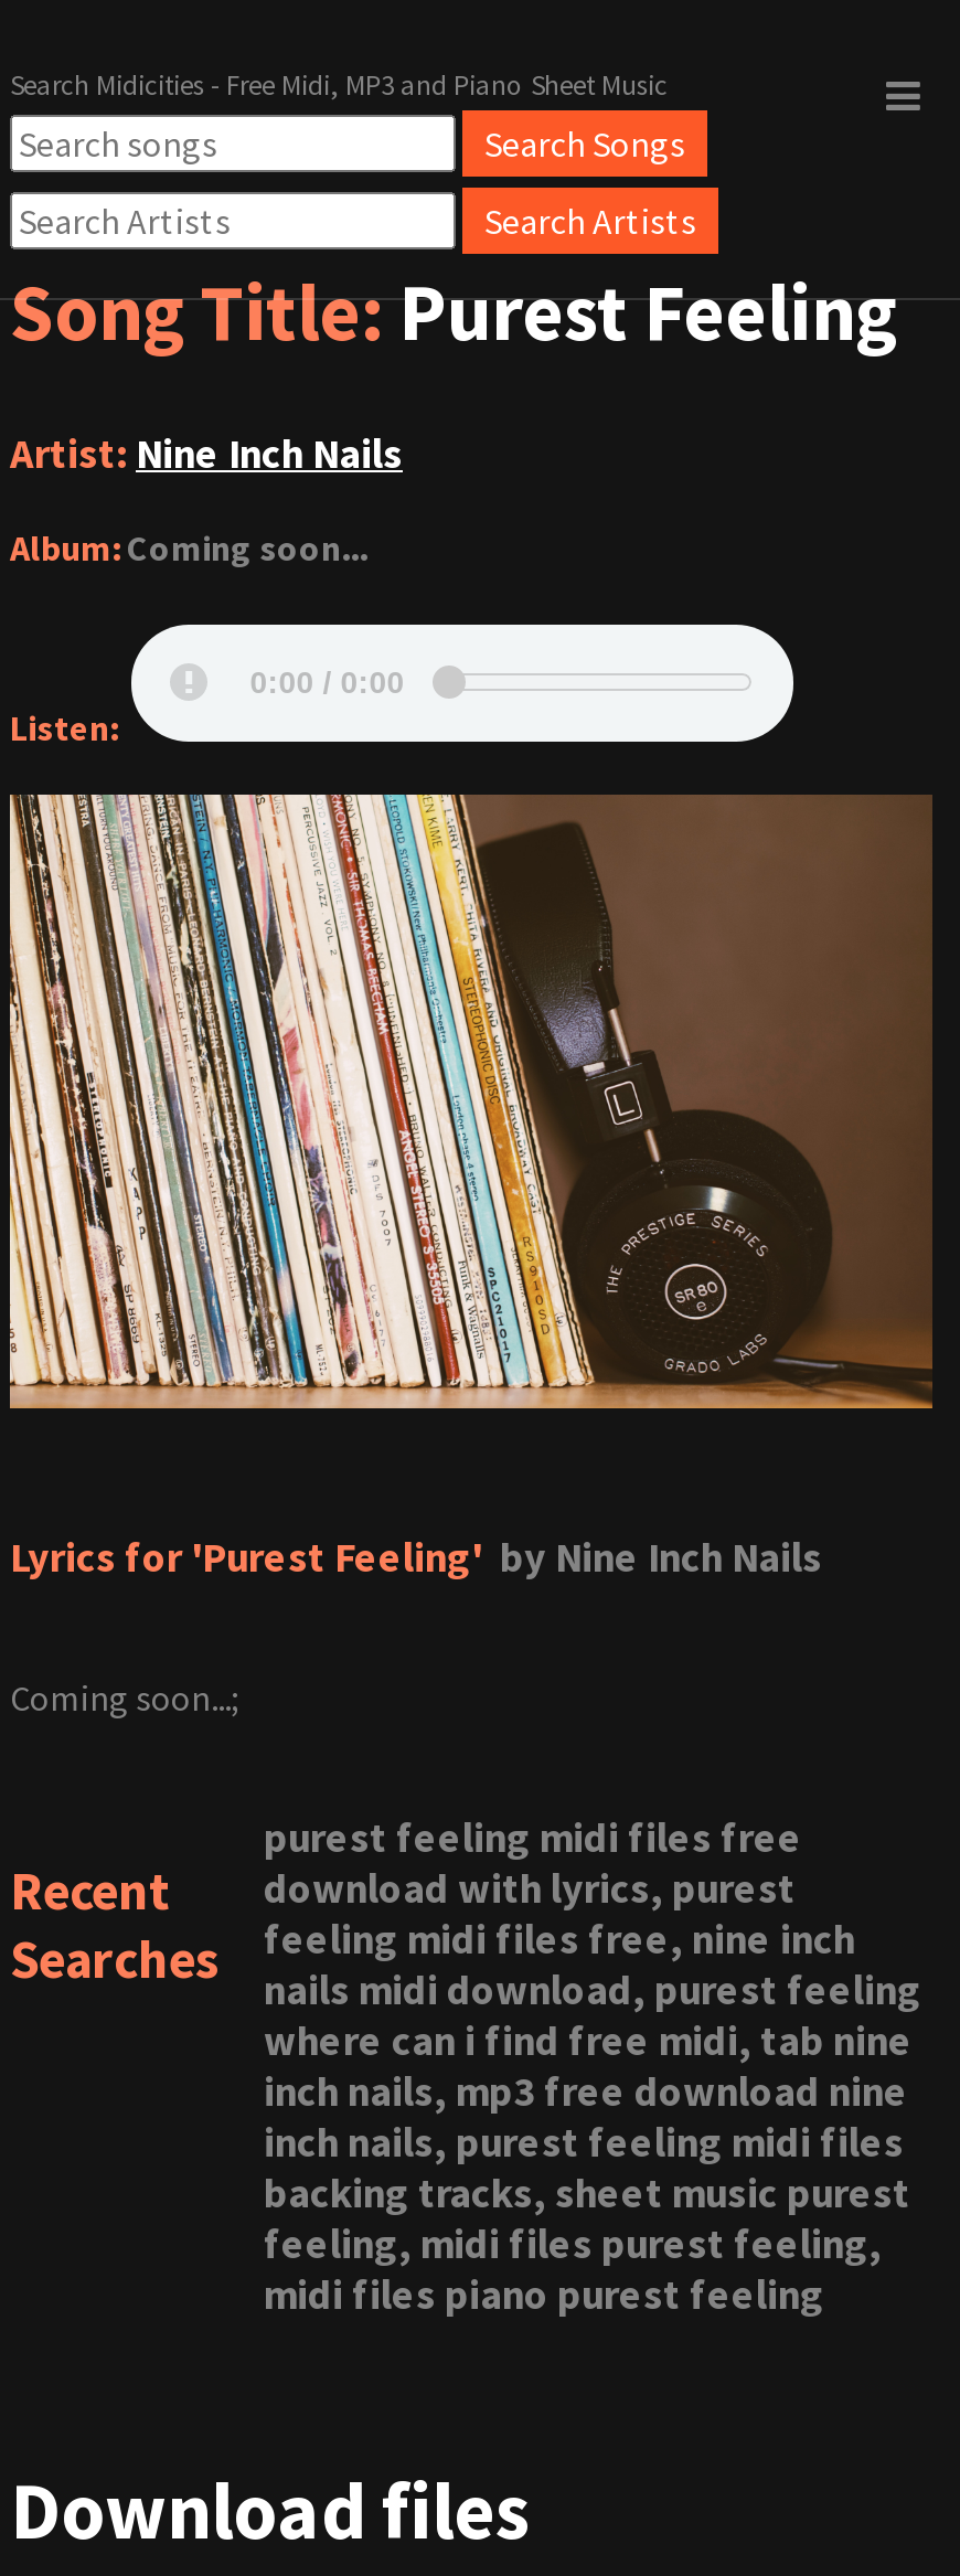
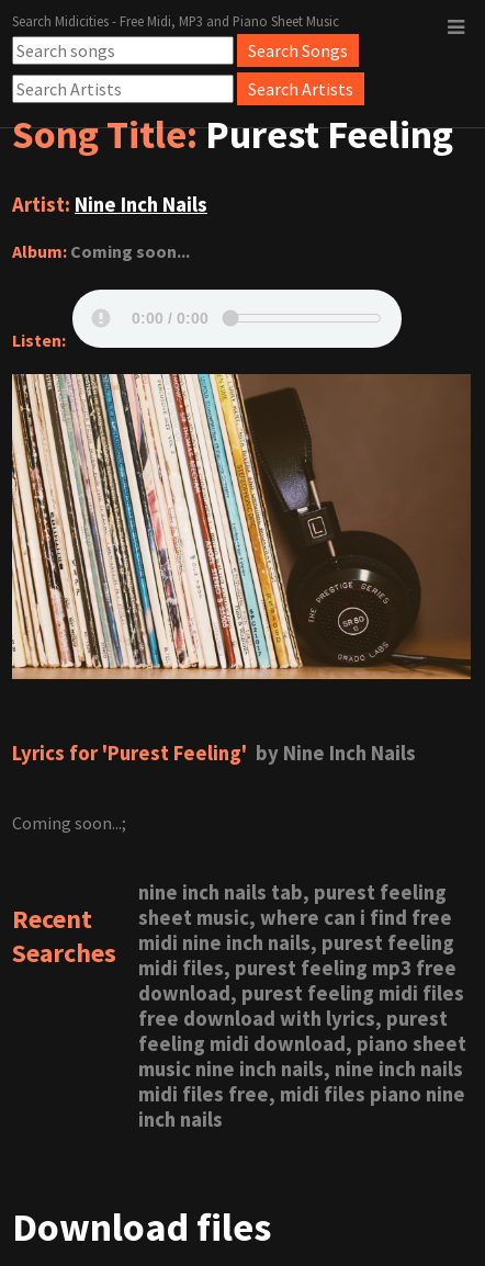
- purest feeling midi files free
- download with lyrics, purest
- feeling midi files free, nine inch
- nails midi download, purest feeling
- where can i find free midi, tab nine
- inch nails, mp3 free download nine
- inch nails, purest feeling midi files
- backing tracks, sheet music purest
- feeling, midi files purest feeling,
- midi files piano purest feeling
+ nine inch nails tab, purest feeling
+ sheet music, where can i find free
+ midi nine inch nails, purest feeling
+ midi files, purest feeling mp3 free
+ download, purest feeling midi files
+ free download with lyrics, purest
+ feeling midi download, piano sheet
+ music nine inch nails, nine inch nails
+ midi files free, midi files piano nine
+ inch nails
